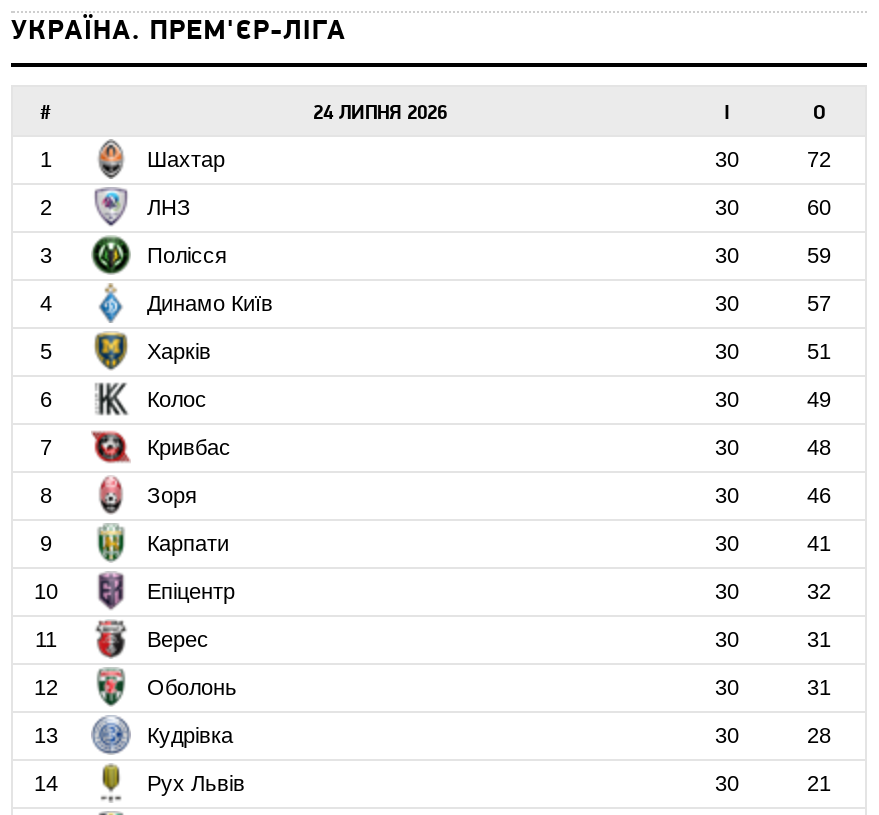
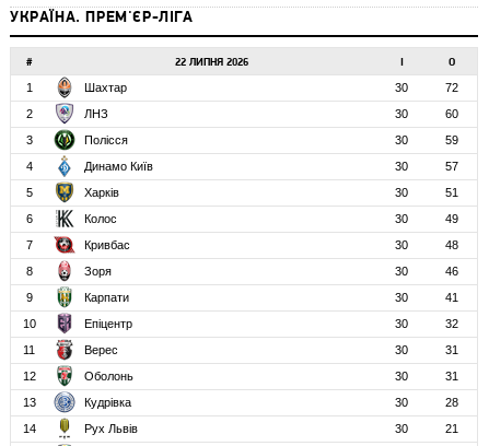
- 24 ЛИПНЯ 2026
+ 22 ЛИПНЯ 2026
